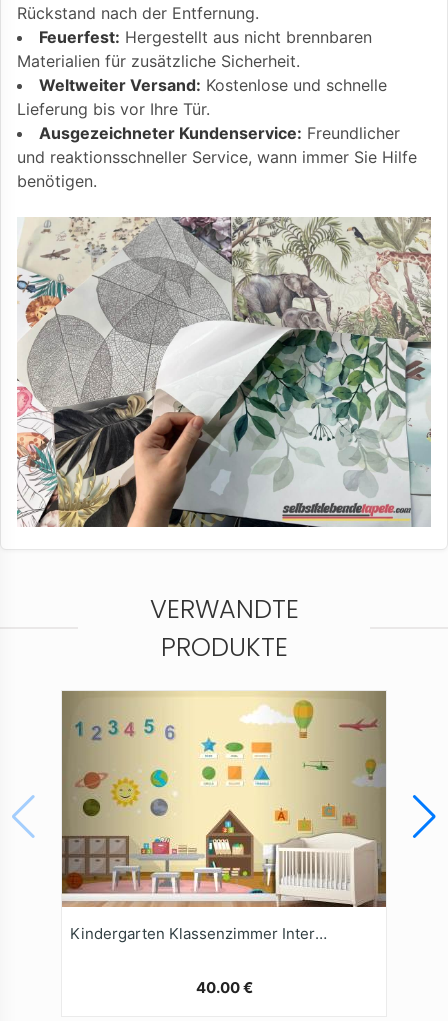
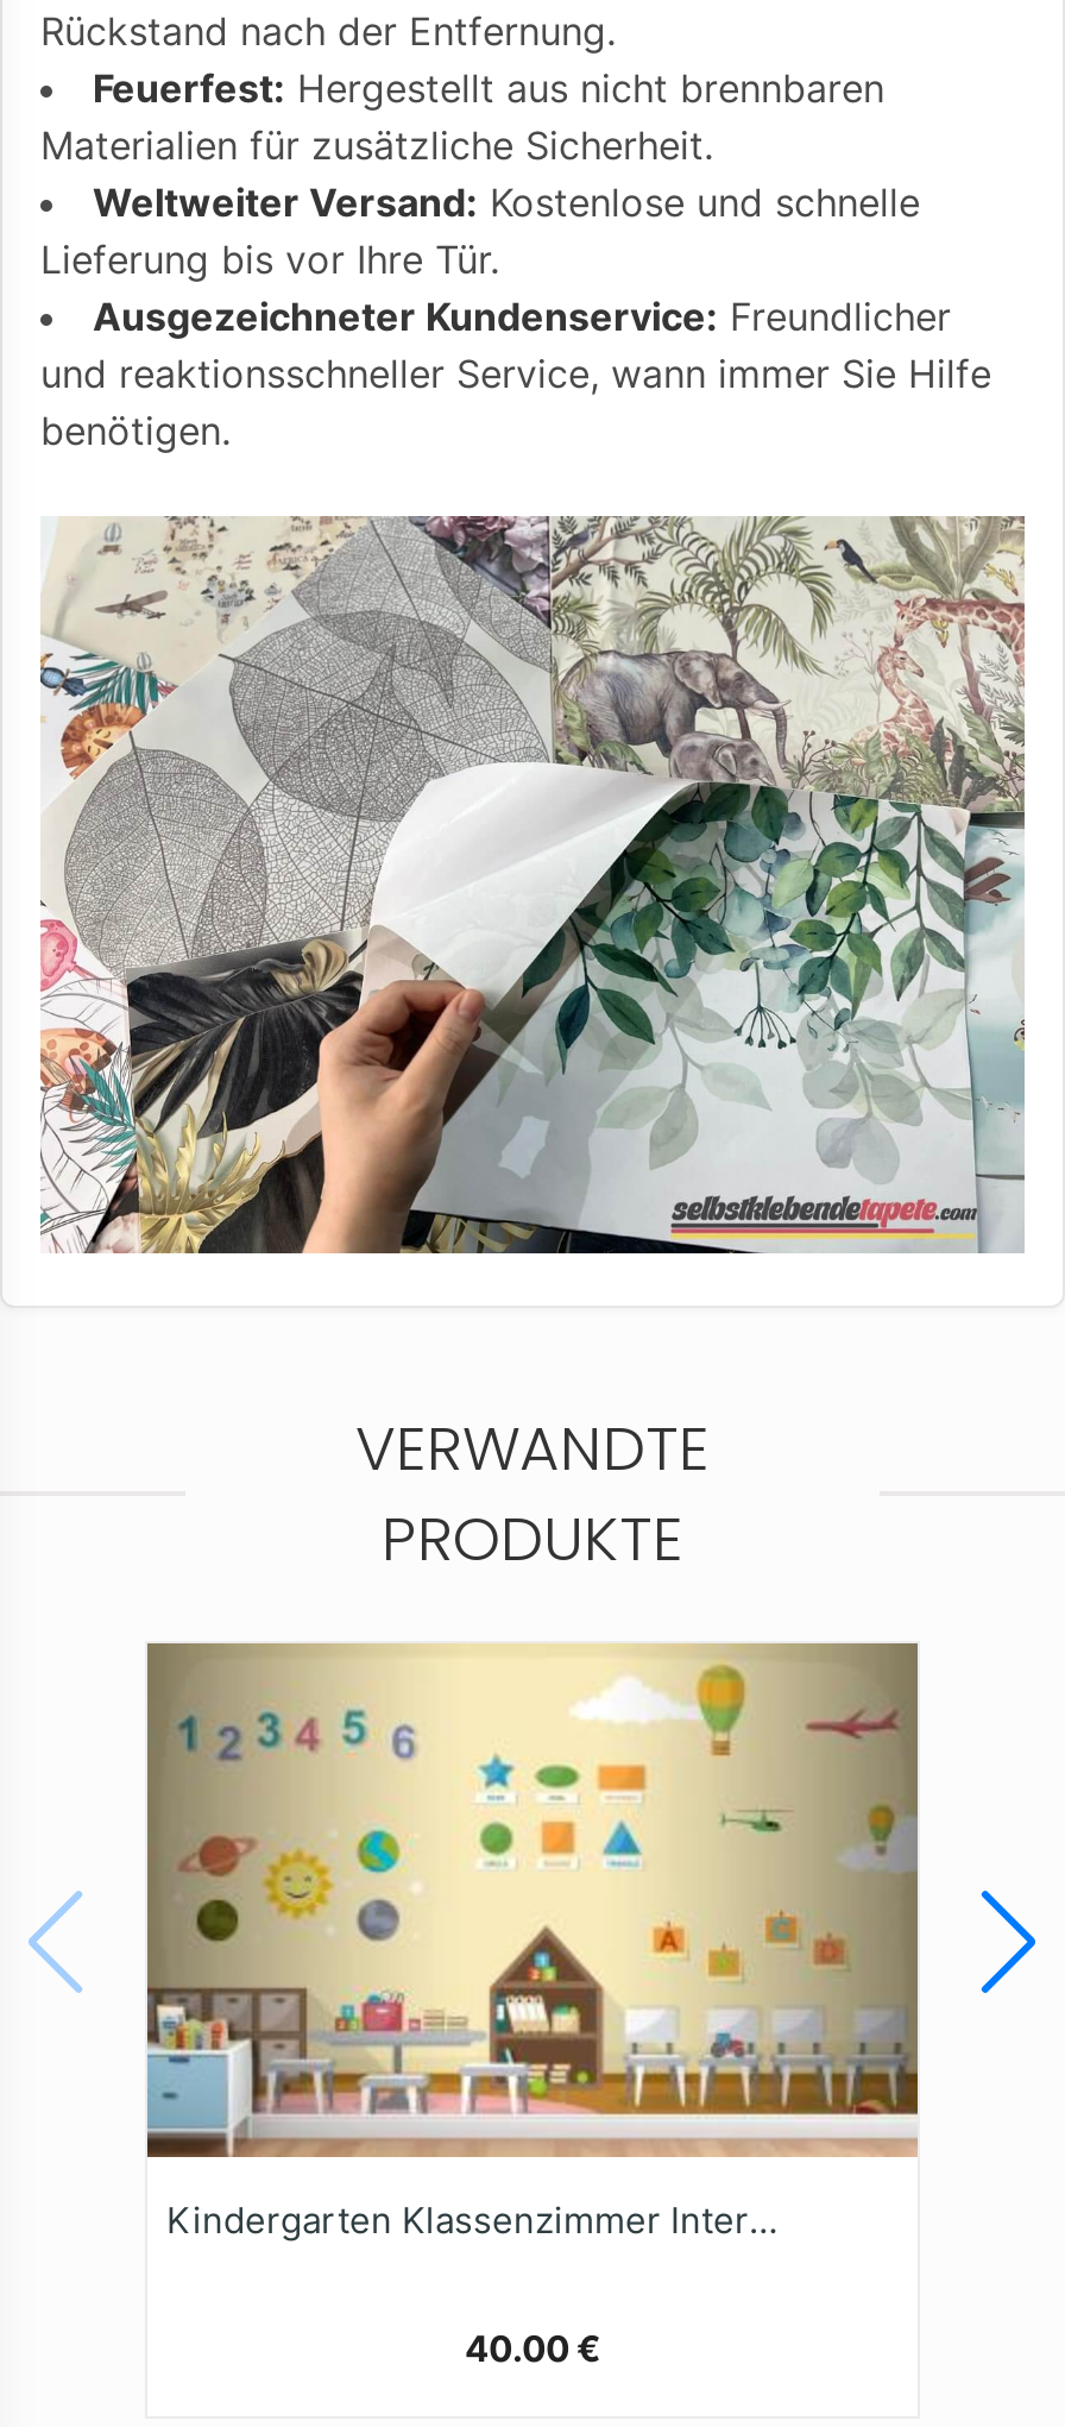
- [image]
+ [image]
